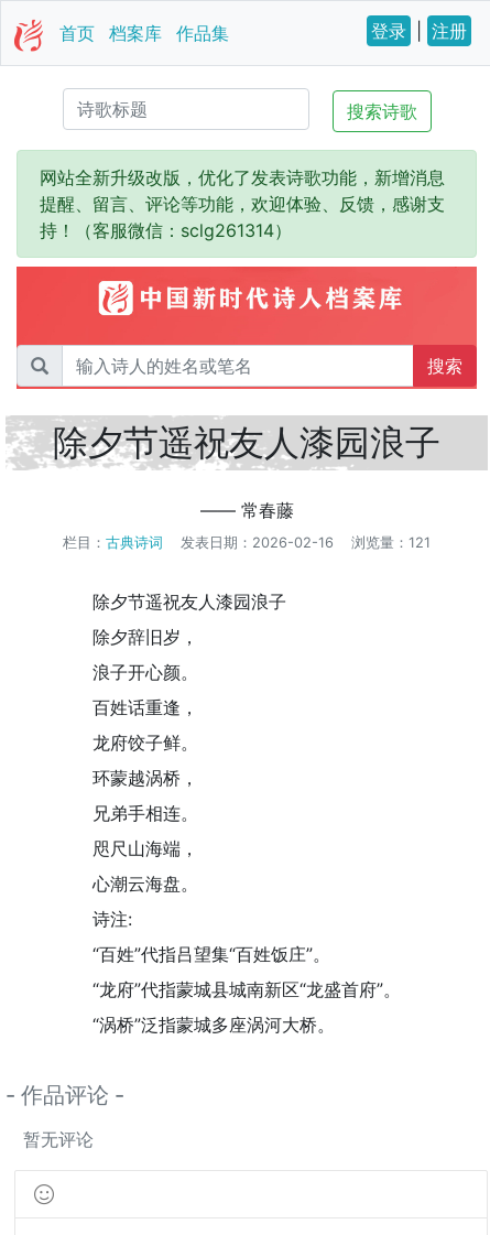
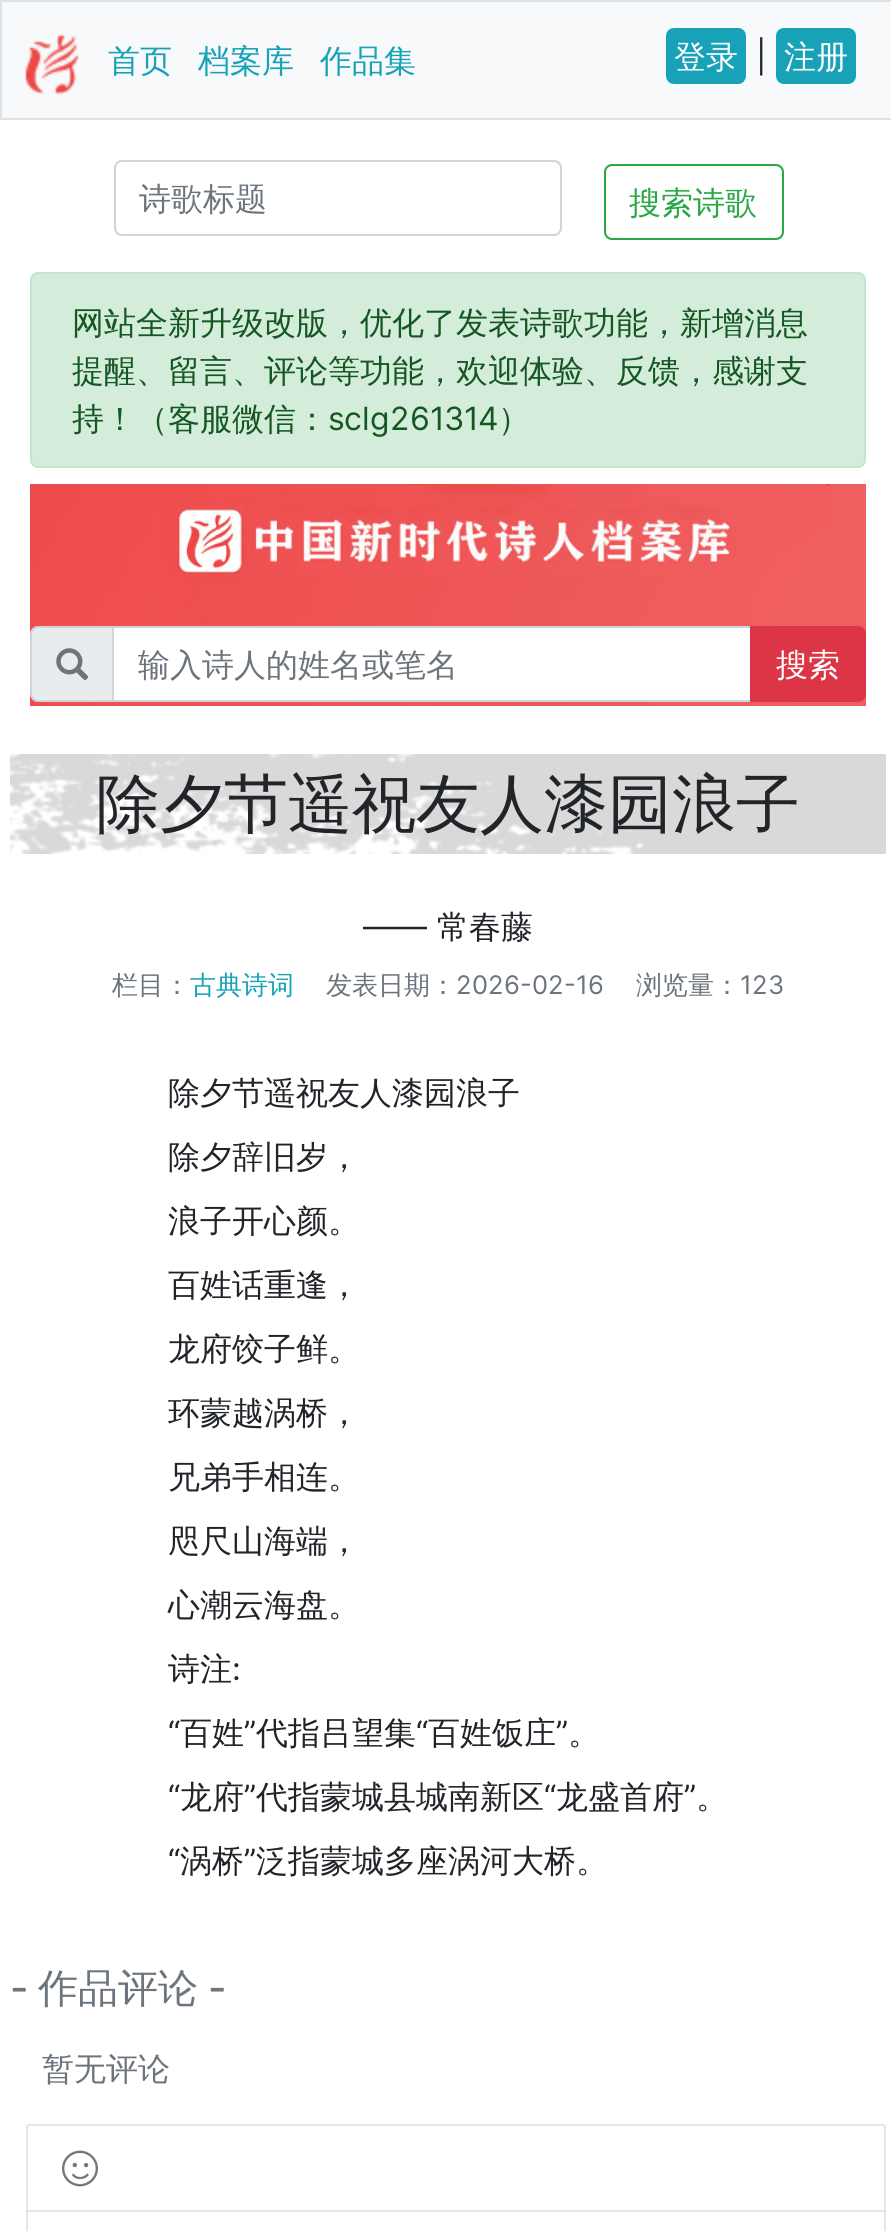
- 栏目：古典诗词 发表日期：2026-02-16 浏览量：121
+ 栏目：古典诗词 发表日期：2026-02-16 浏览量：123
